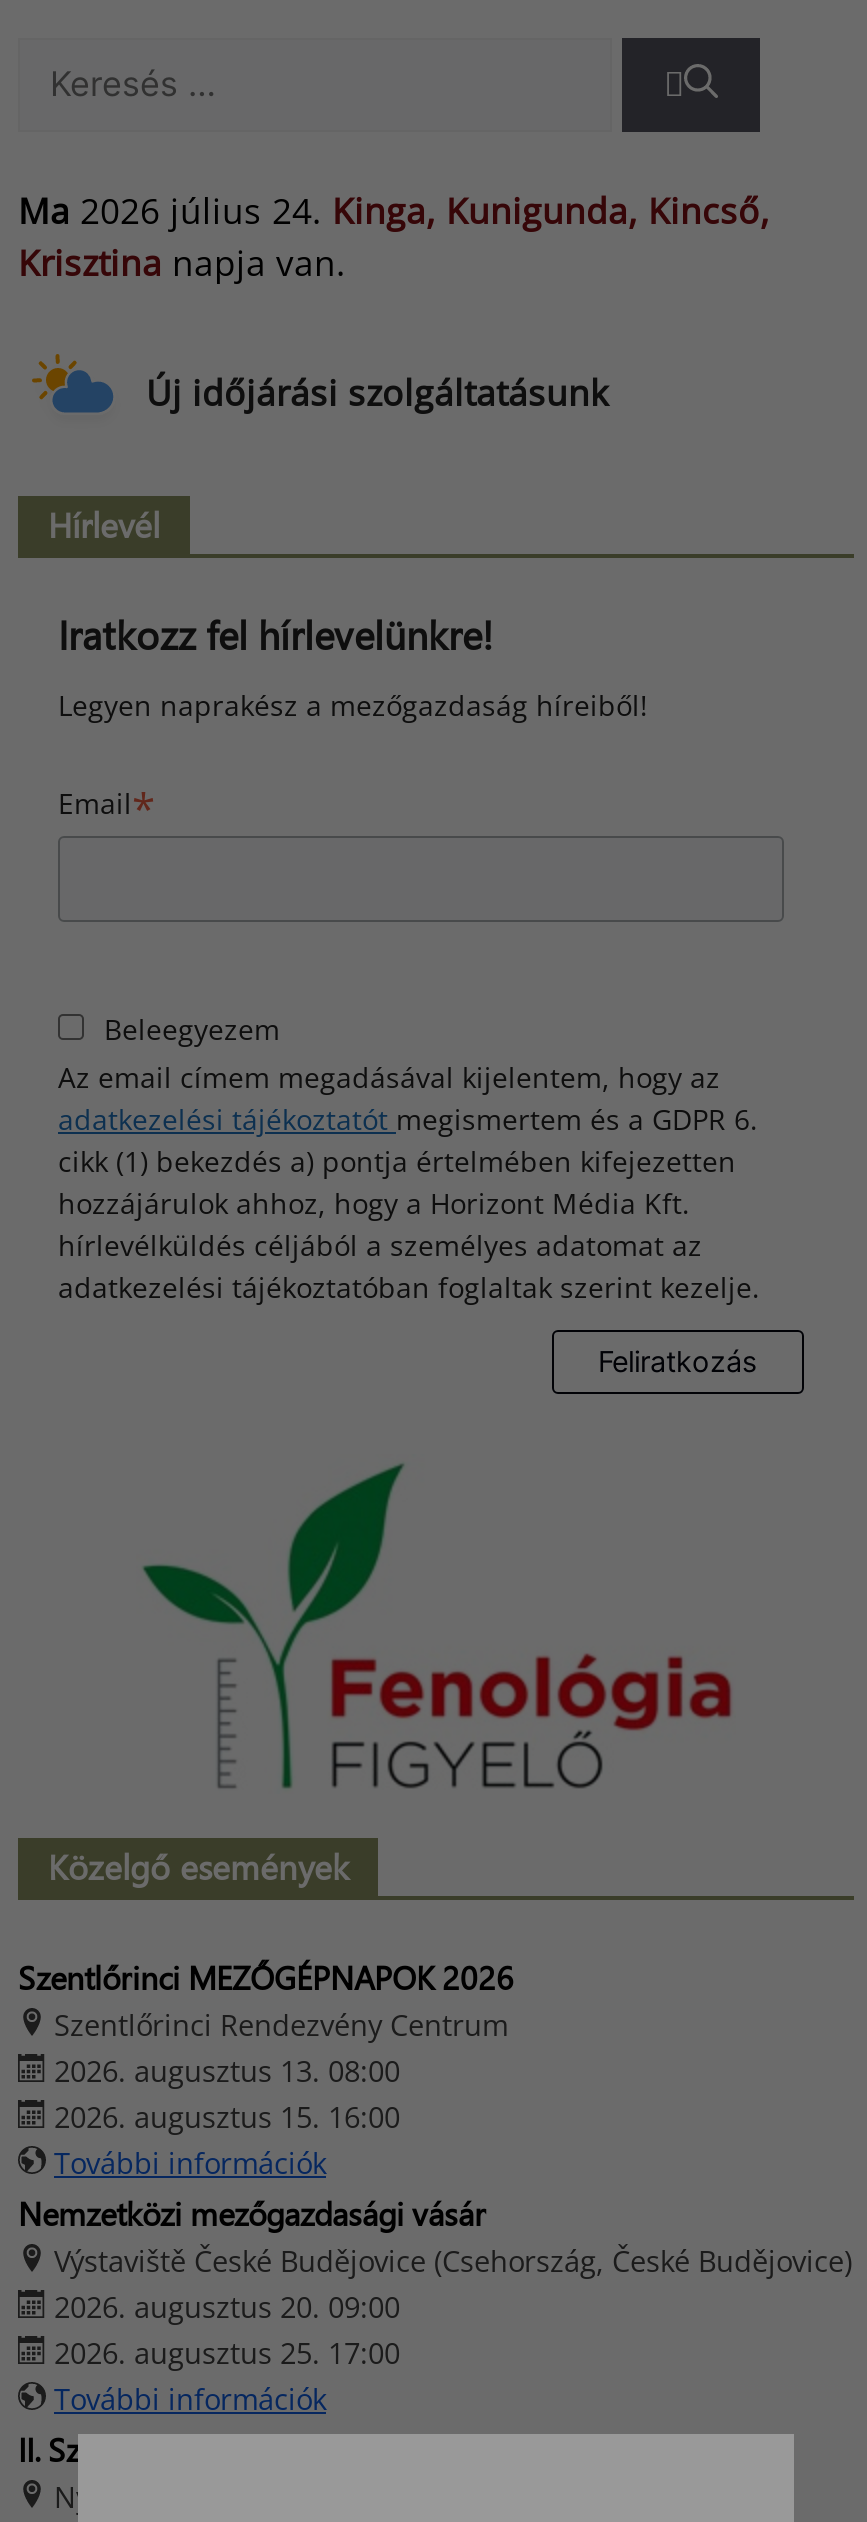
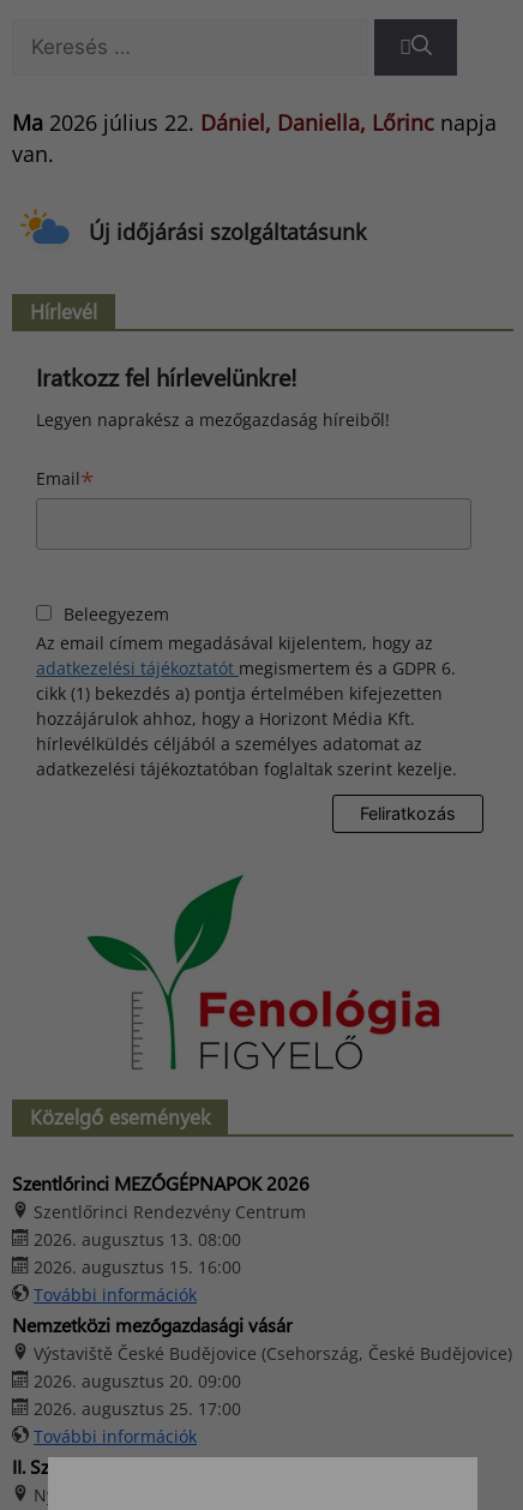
- Ma 2026 július 24. Kinga, Kunigunda, Kincső,
- Krisztina napja van.
+ Ma 2026 július 22. Dániel, Daniella, Lőrinc napja
+ van.
